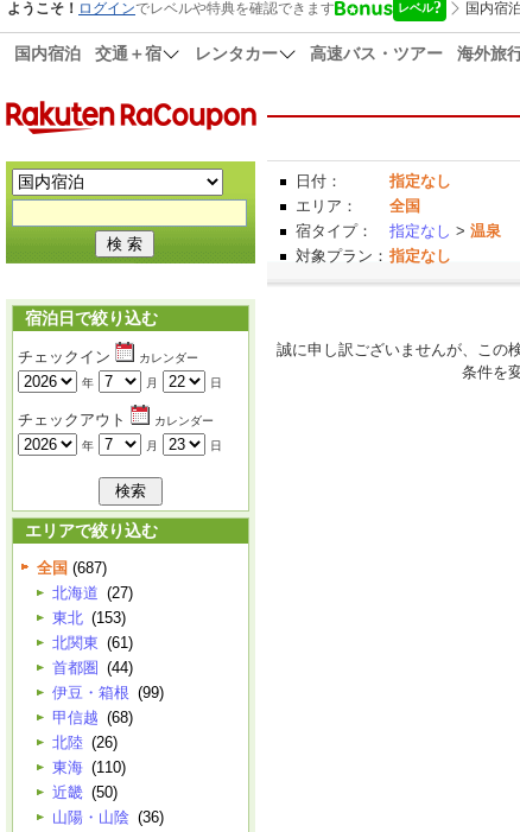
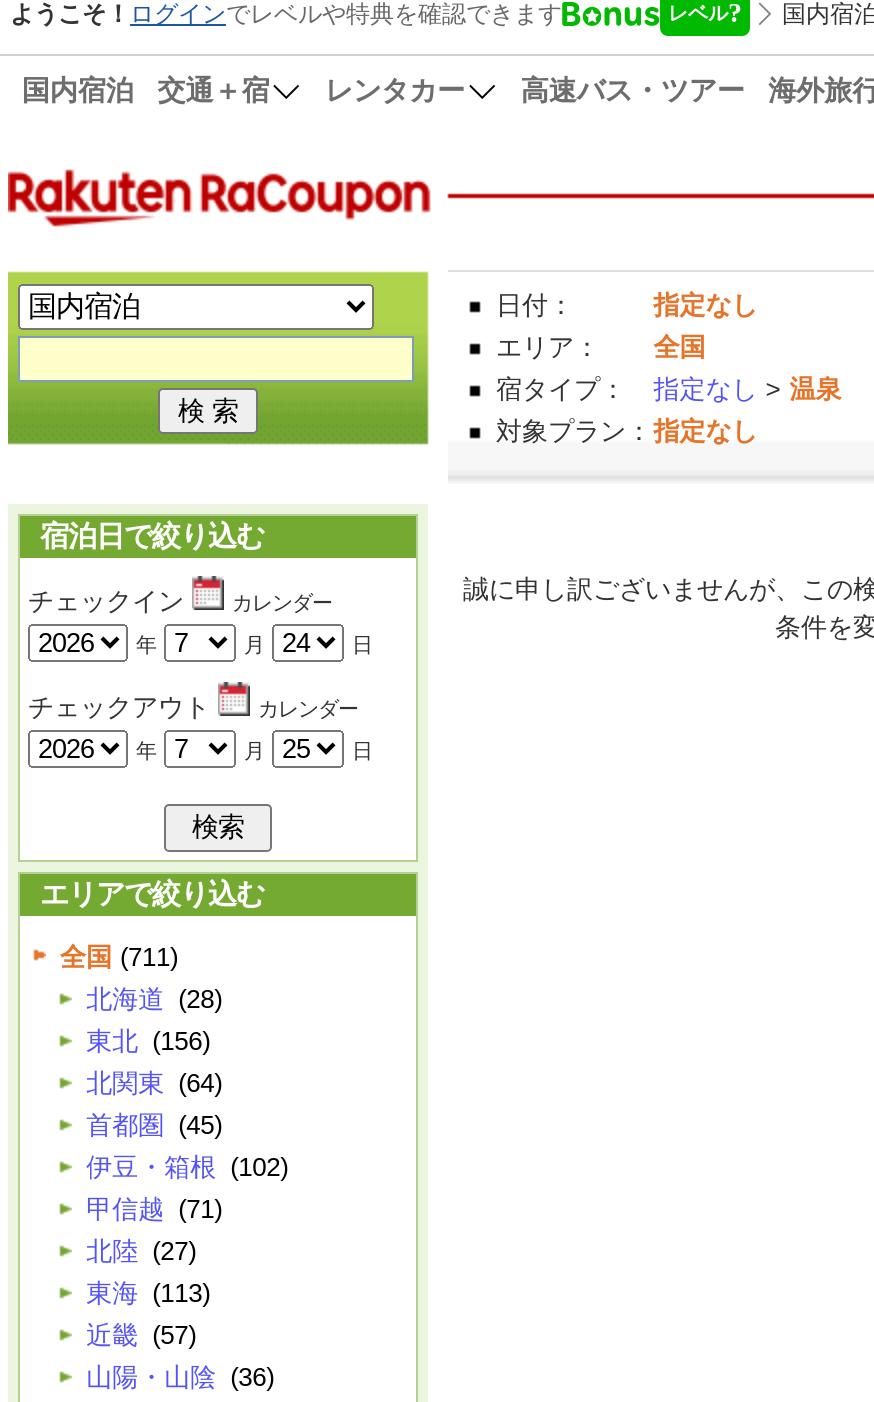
- 全国(687)
+ 全国(711)

- 北海道 (27)
+ 北海道 (28)

- 東北 (153)
+ 東北 (156)

- 北関東 (61)
+ 北関東 (64)

- 首都圏 (44)
+ 首都圏 (45)

- 伊豆・箱根 (99)
+ 伊豆・箱根 (102)

- 甲信越 (68)
+ 甲信越 (71)

- 北陸 (26)
+ 北陸 (27)

- 東海 (110)
+ 東海 (113)

- 近畿 (50)
+ 近畿 (57)
